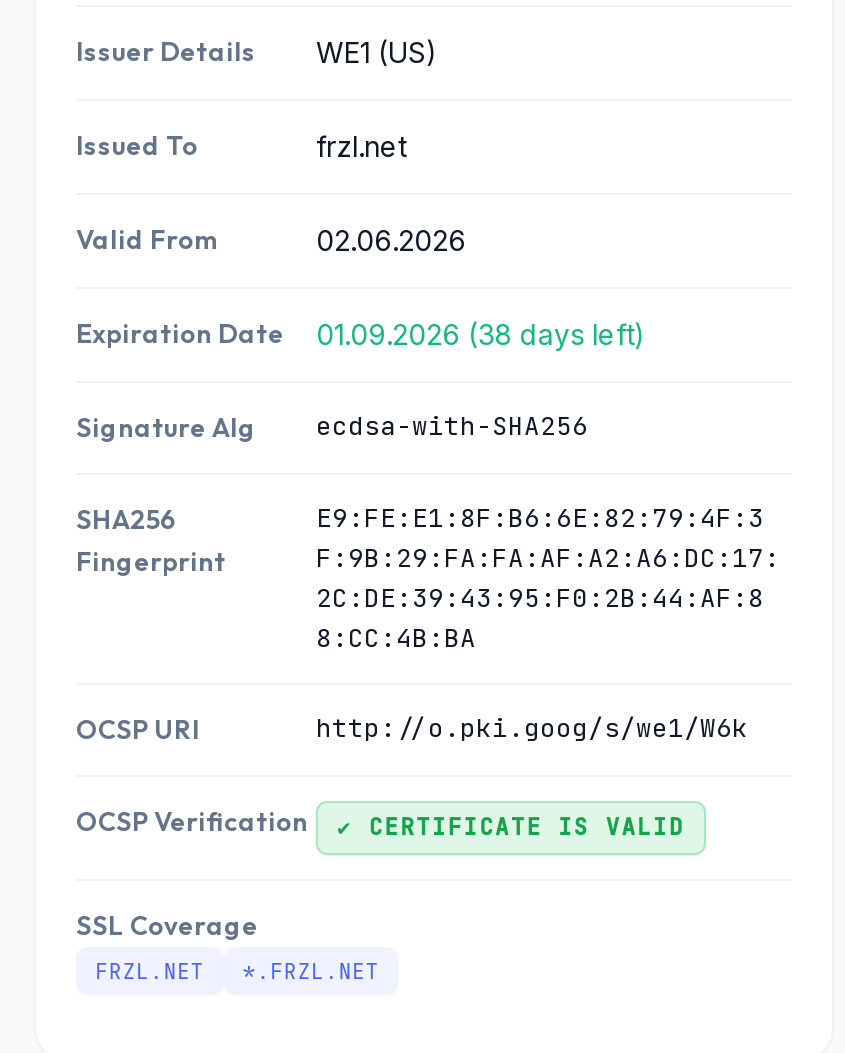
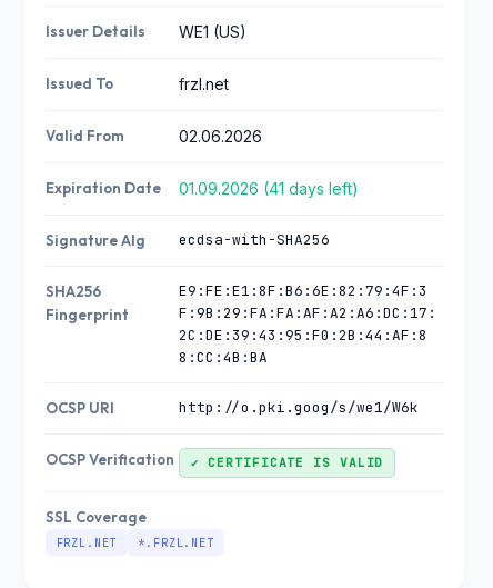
- Expiration Date 01.09.2026 (38 days left)
+ Expiration Date 01.09.2026 (41 days left)
